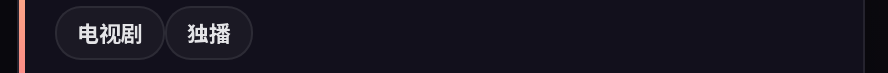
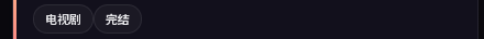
- 独播
+ 完结
